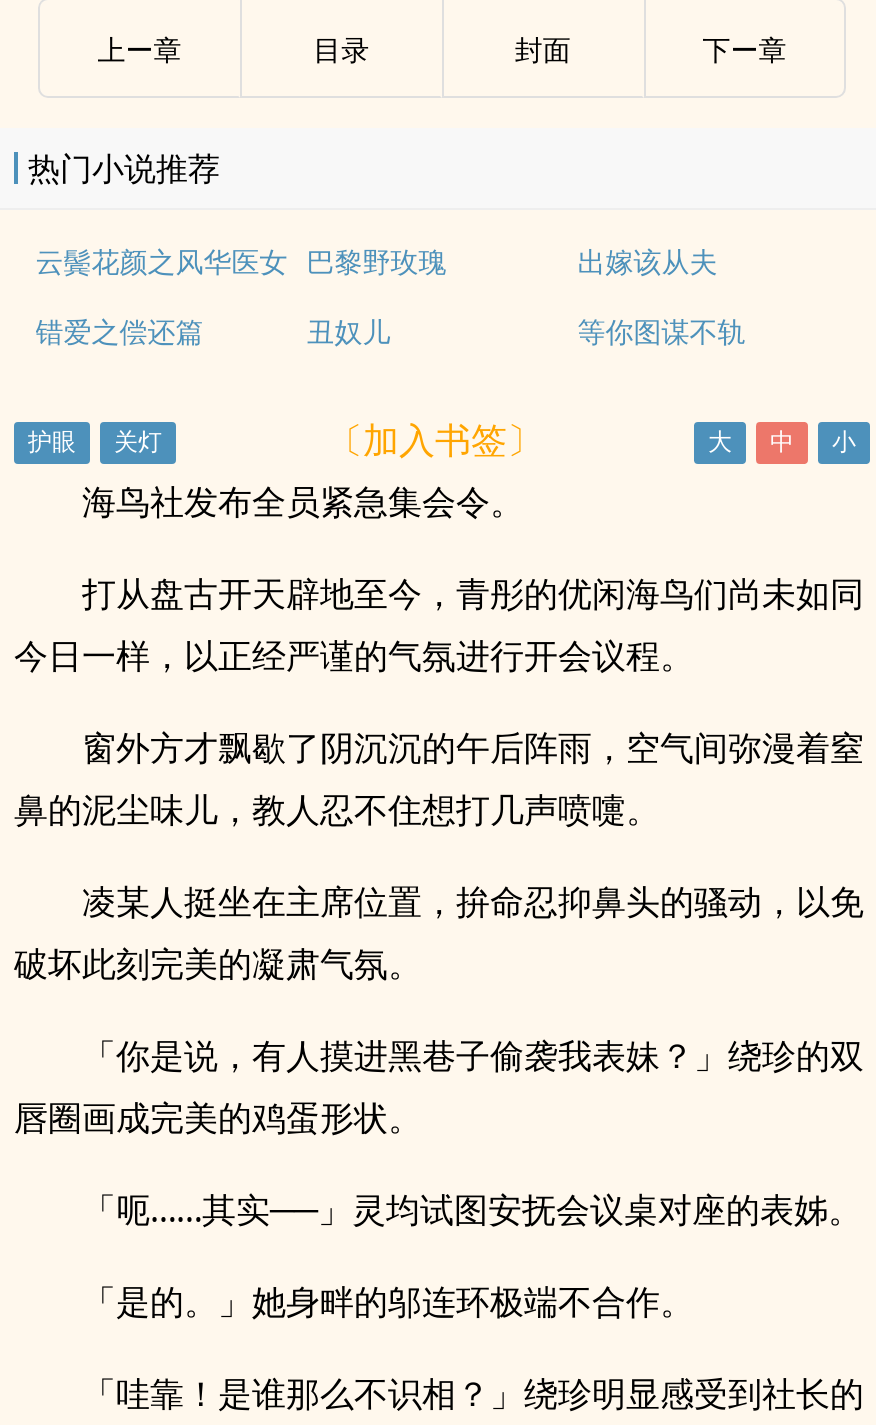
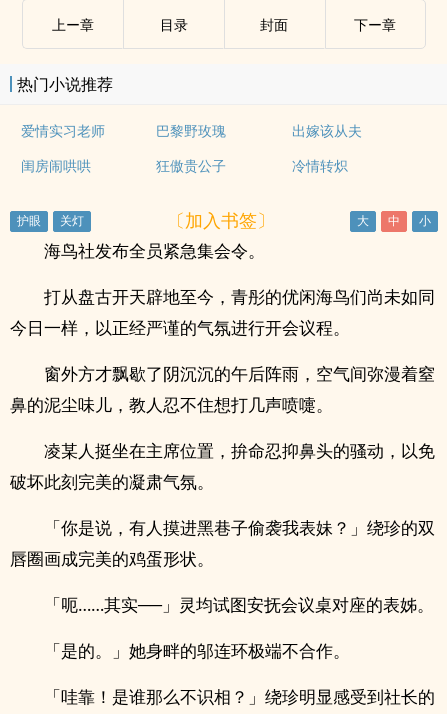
- 云鬓花颜之风华医女 巴黎野玫瑰
+ 爱情实习老师
+ 巴黎野玫瑰

- 错爱之偿还篇
- 丑奴儿
- 等你图谋不轨
+ 闺房闹哄哄
+ 狂傲贵公子
+ 冷情转炽
